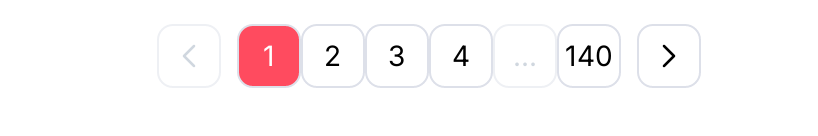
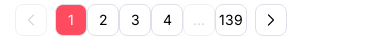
- 140
+ 139
